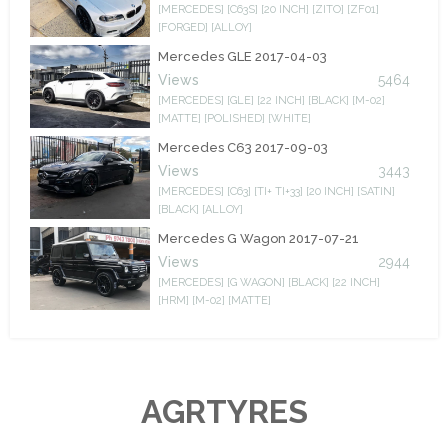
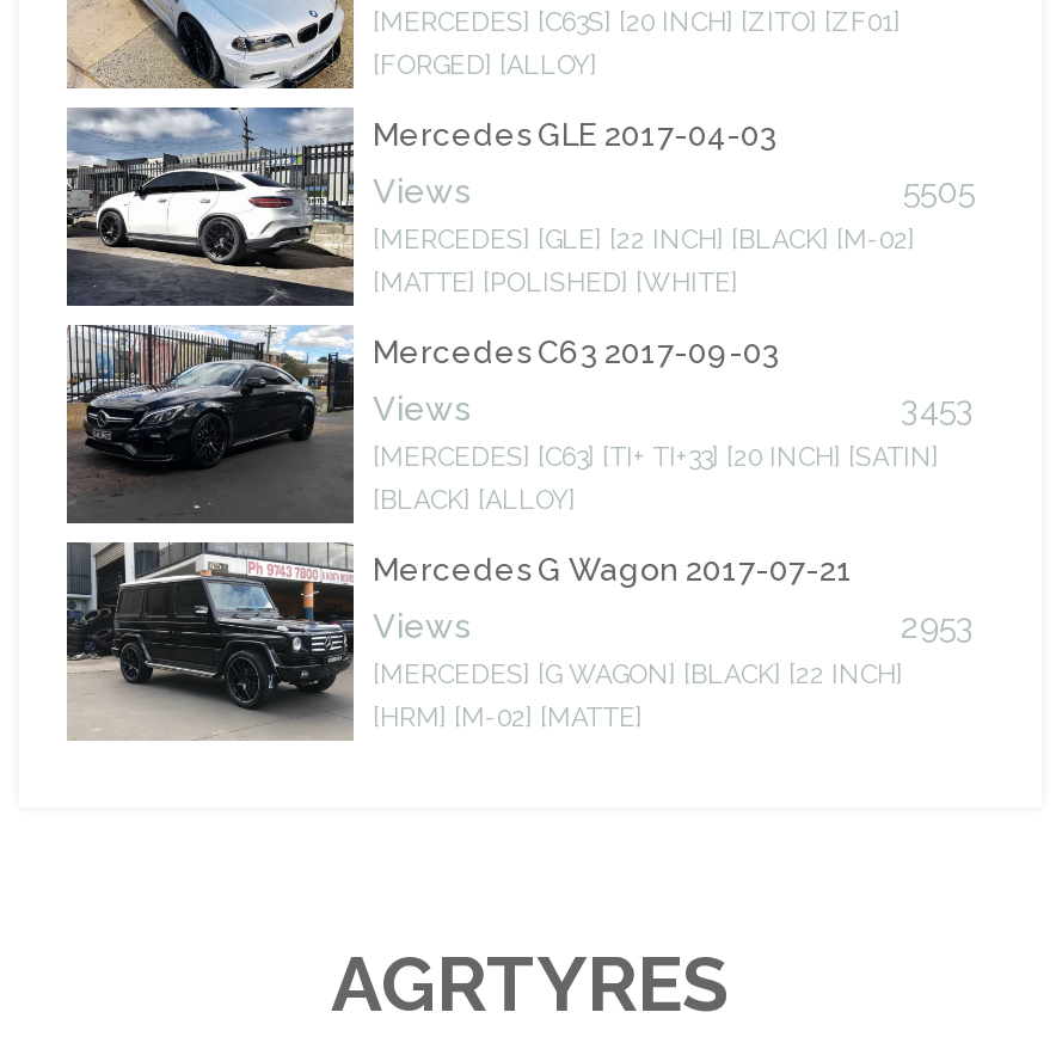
- 5464
+ 5505

- 3443
+ 3453

- 2944
+ 2953
